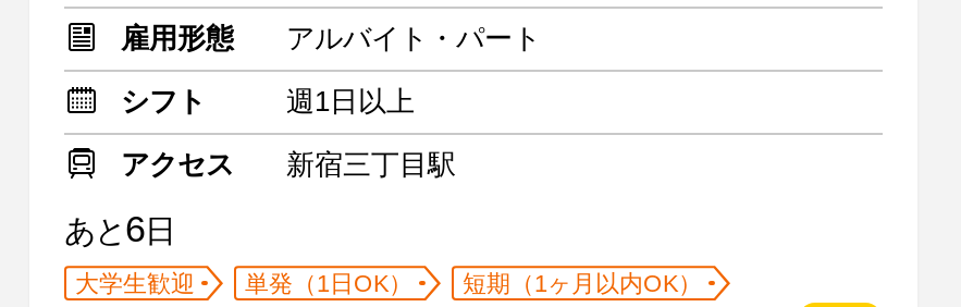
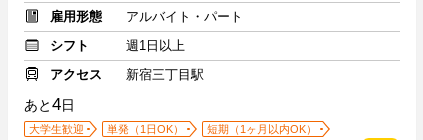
- あと6日
+ あと4日
